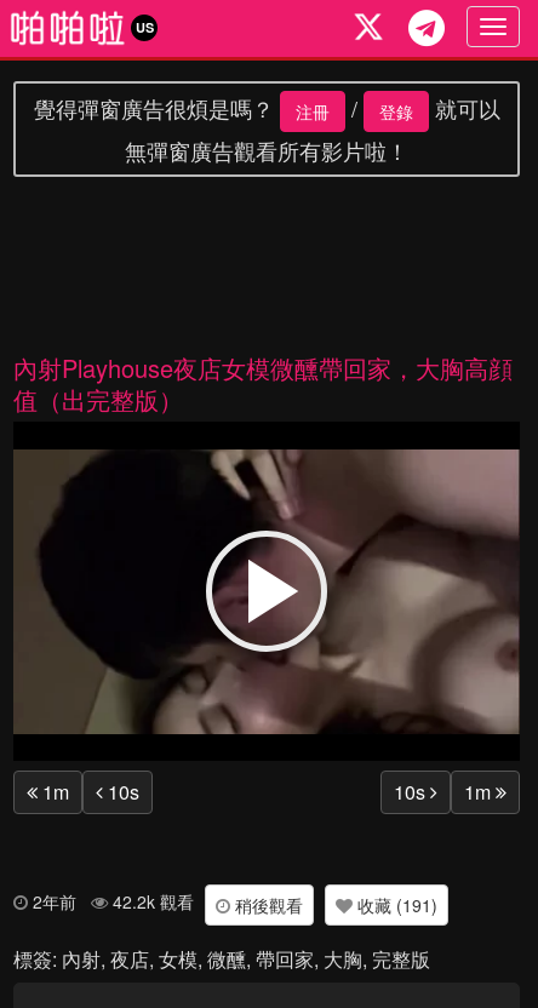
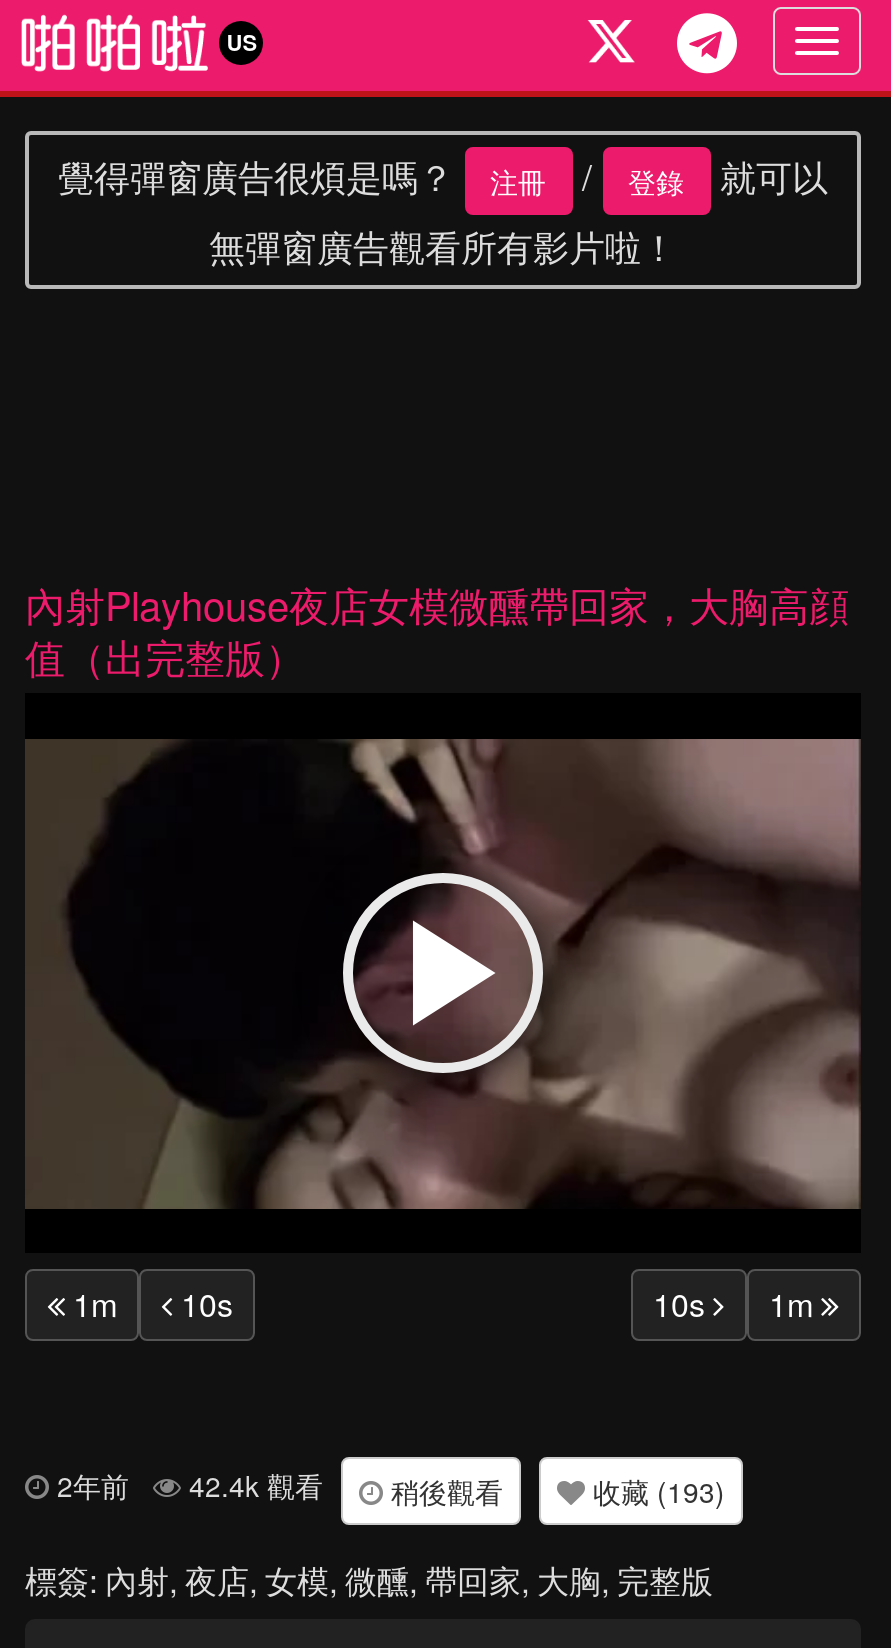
- 2年前 42.2k 觀看 稍後觀看
+ 2年前 42.4k 觀看 稍後觀看

- 收藏 (191)
+ 收藏 (193)
